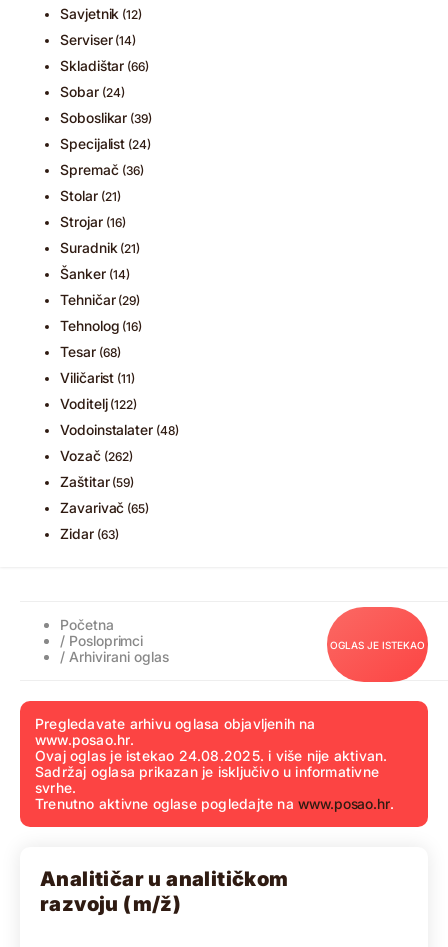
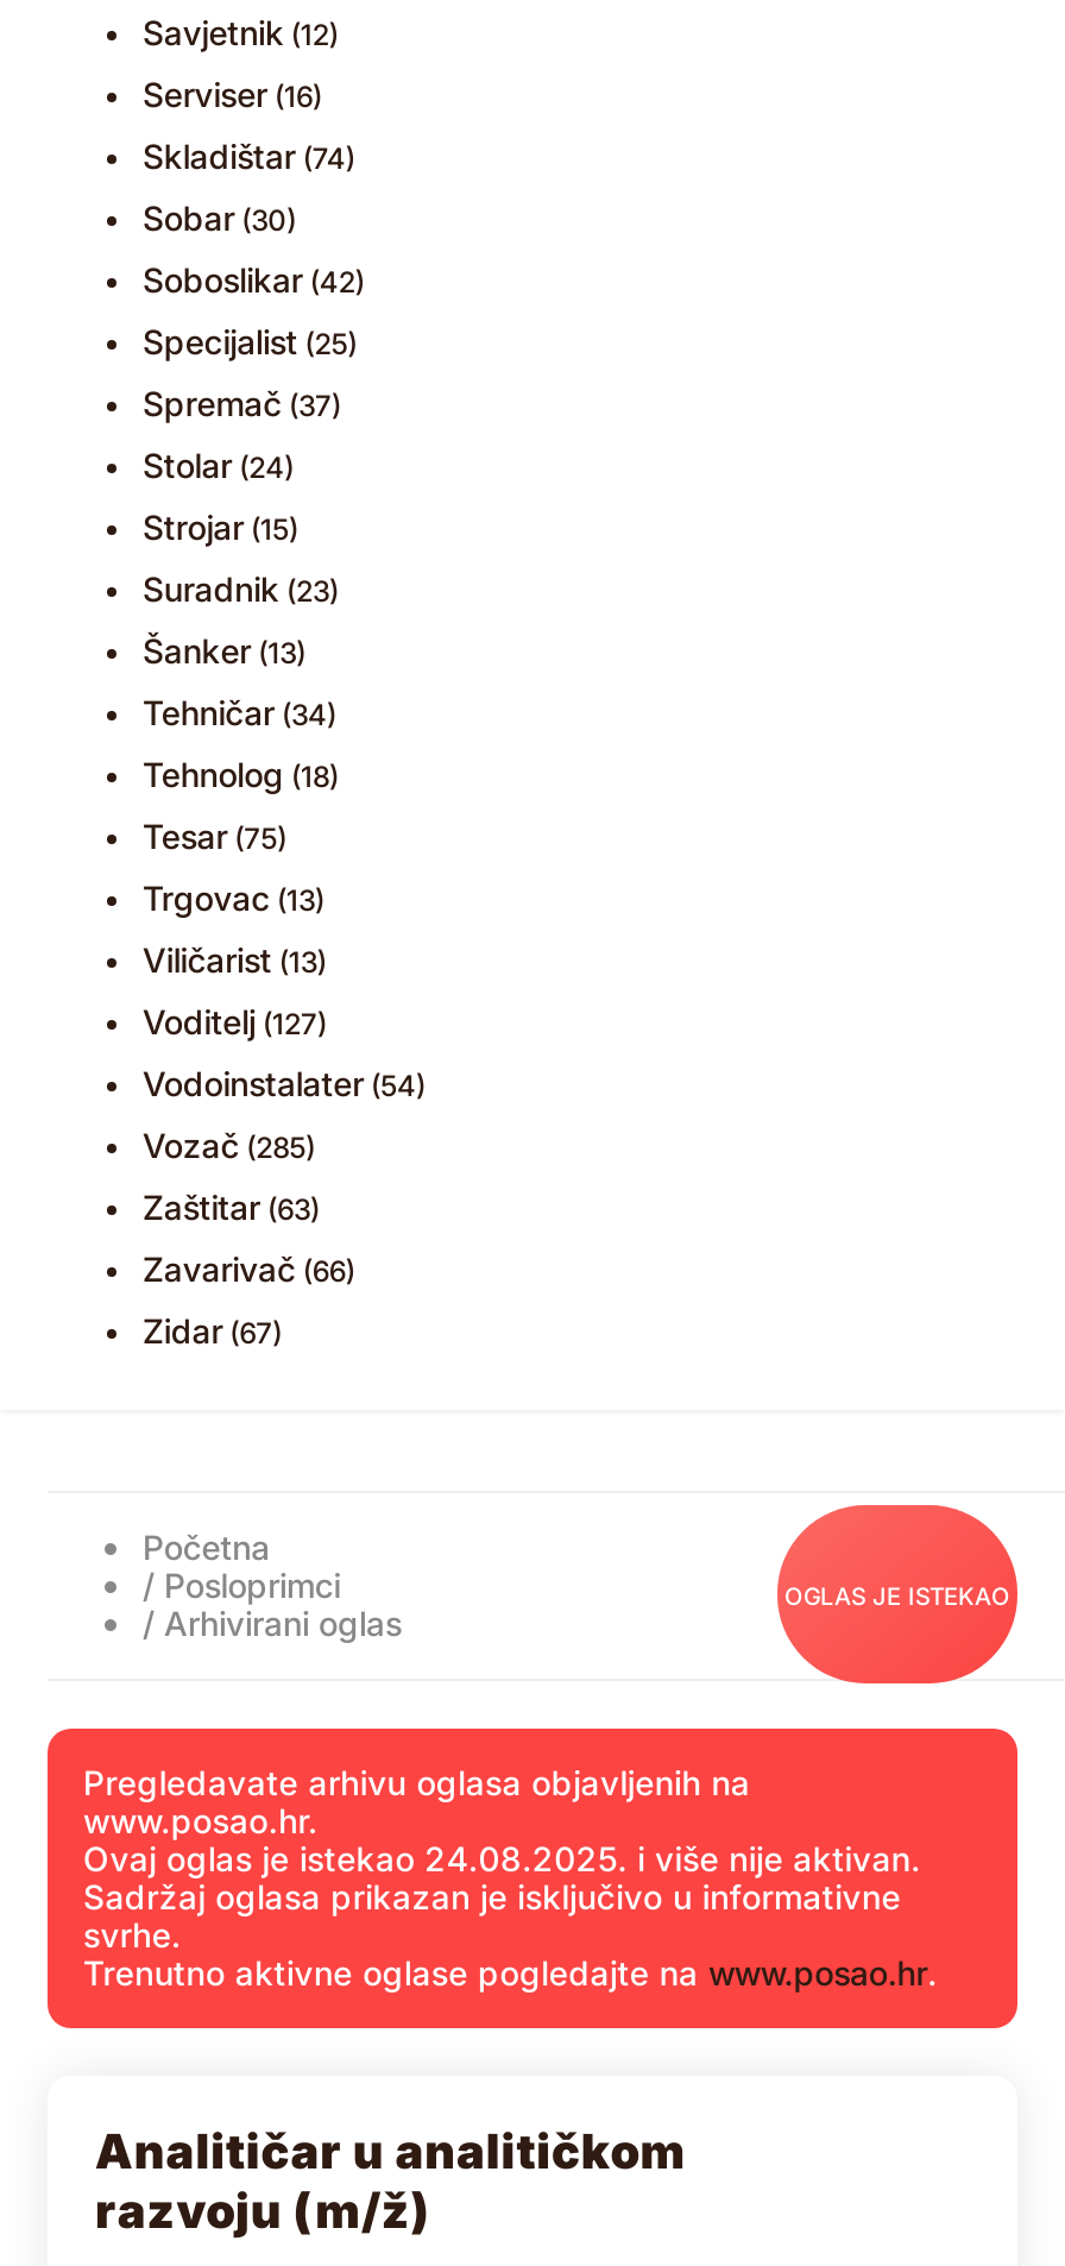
- Serviser (14)
- Skladištar (66)
- Sobar (24)
- Soboslikar (39)
- Specijalist (24)
- Spremač (36)
- Stolar (21)
- Strojar (16)
- Suradnik (21)
- Šanker (14)
- Tehničar (29)
- Tehnolog (16)
- Tesar (68)
- Viličarist (11)
- Voditelj (122)
- Vodoinstalater (48)
- Vozač (262)
- Zaštitar (59)
- Zavarivač (65)
- Zidar (63)
+ Serviser (16)
+ Skladištar (74)
+ Sobar (30)
+ Soboslikar (42)
+ Specijalist (25)
+ Spremač (37)
+ Stolar (24)
+ Strojar (15)
+ Suradnik (23)
+ Šanker (13)
+ Tehničar (34)
+ Tehnolog (18)
+ Tesar (75)
+ Trgovac (13)
+ Viličarist (13)
+ Voditelj (127)
+ Vodoinstalater (54)
+ Vozač (285)
+ Zaštitar (63)
+ Zavarivač (66)
+ Zidar (67)
